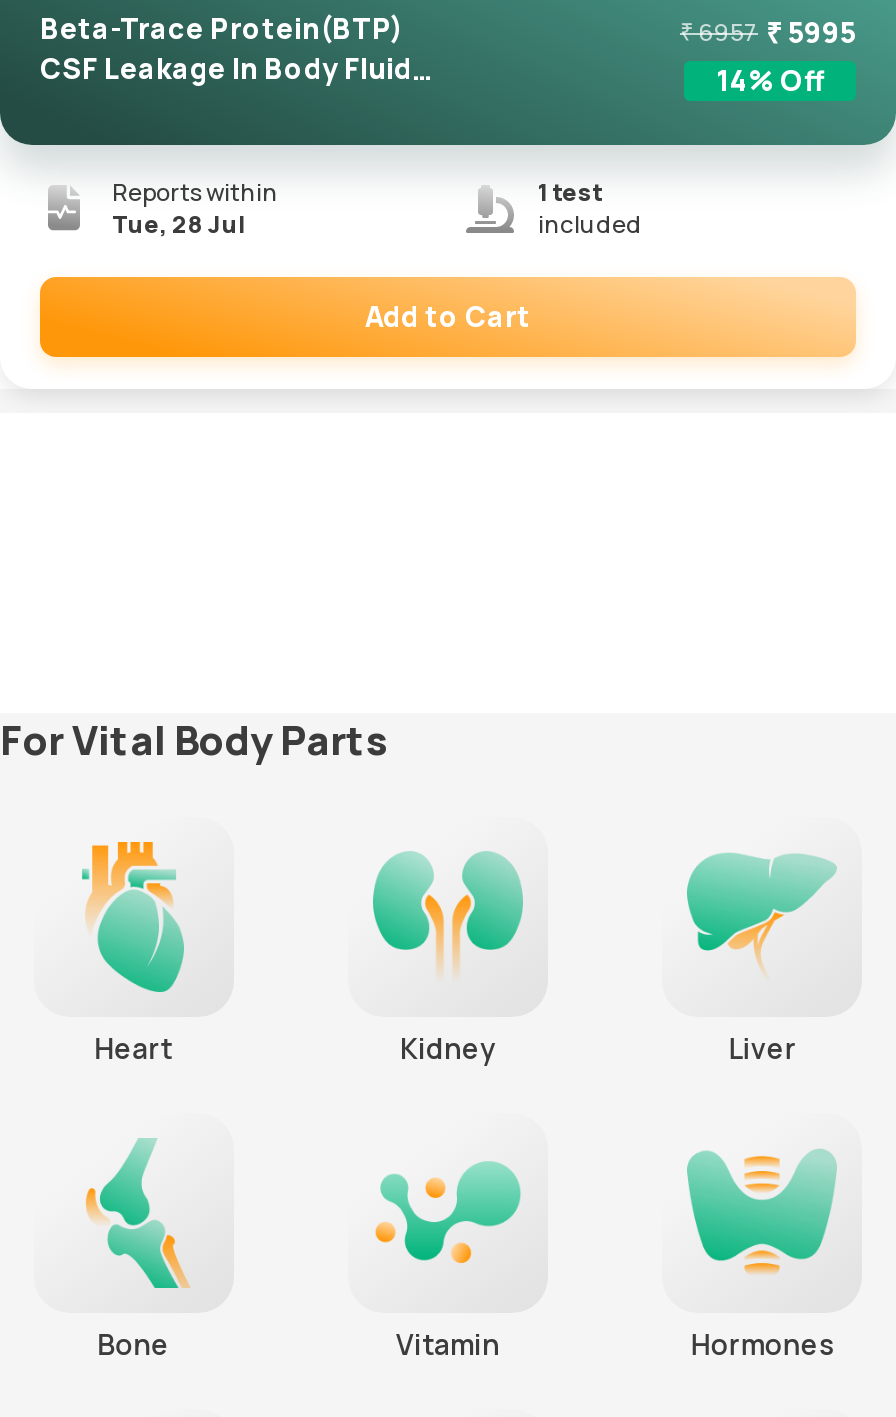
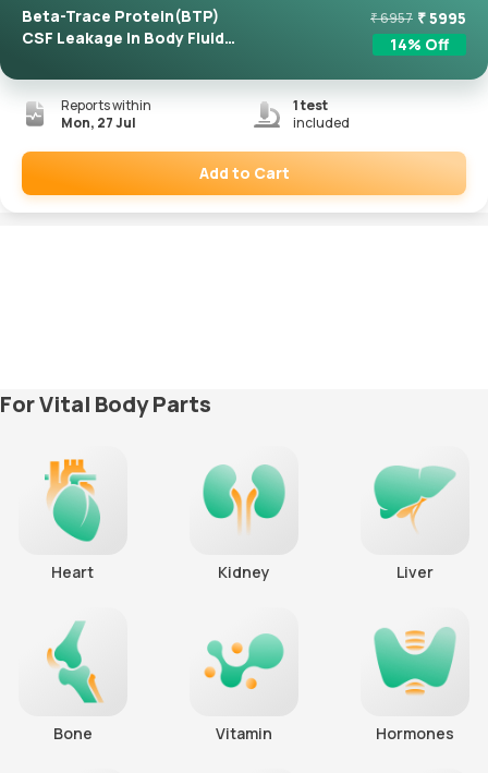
- Tue, 28 Jul
+ Mon, 27 Jul
